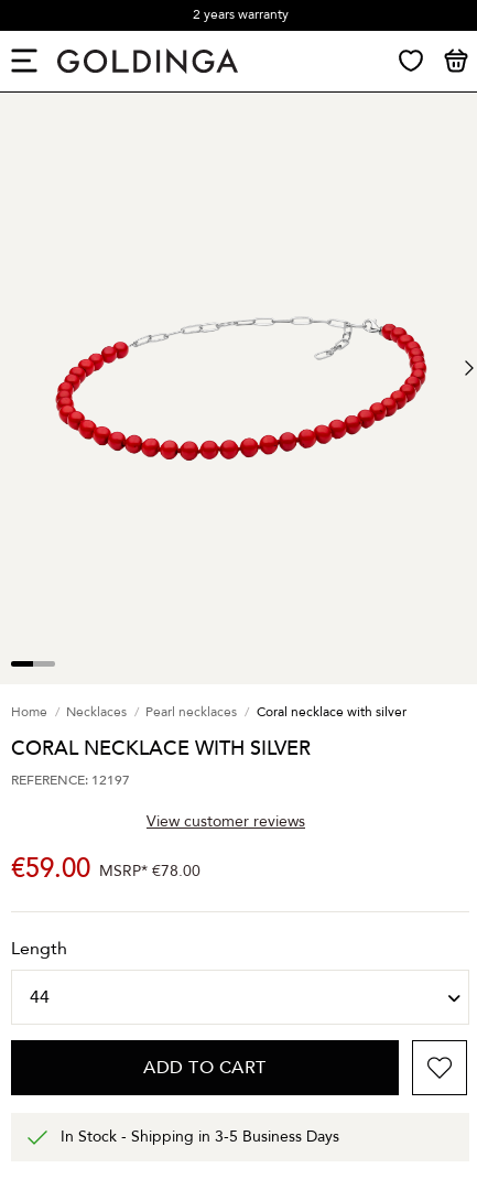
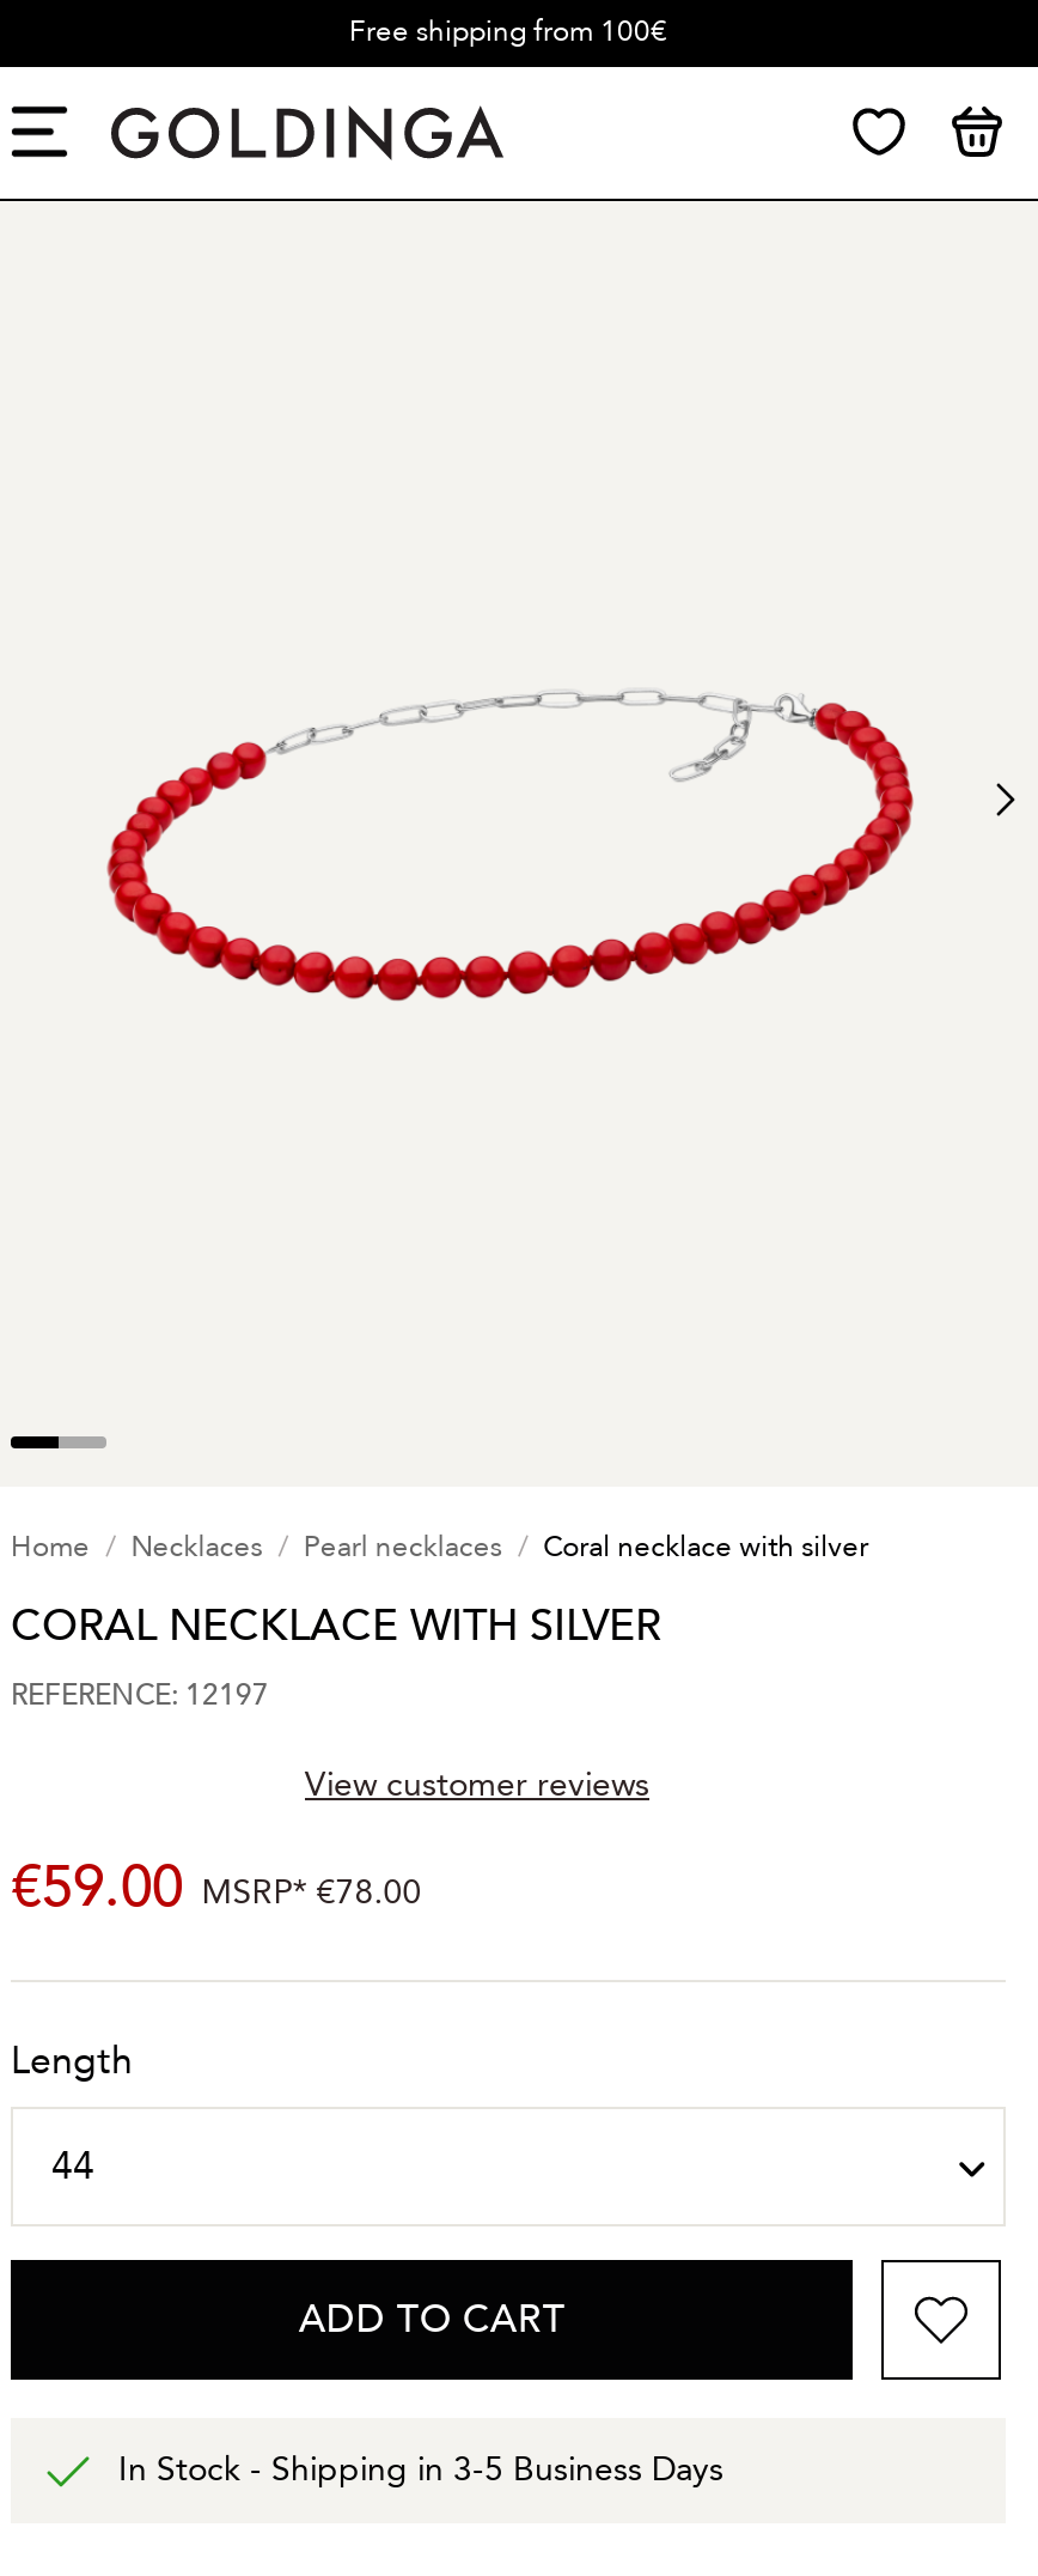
- 2 years warranty
+ Free shipping from 100€
